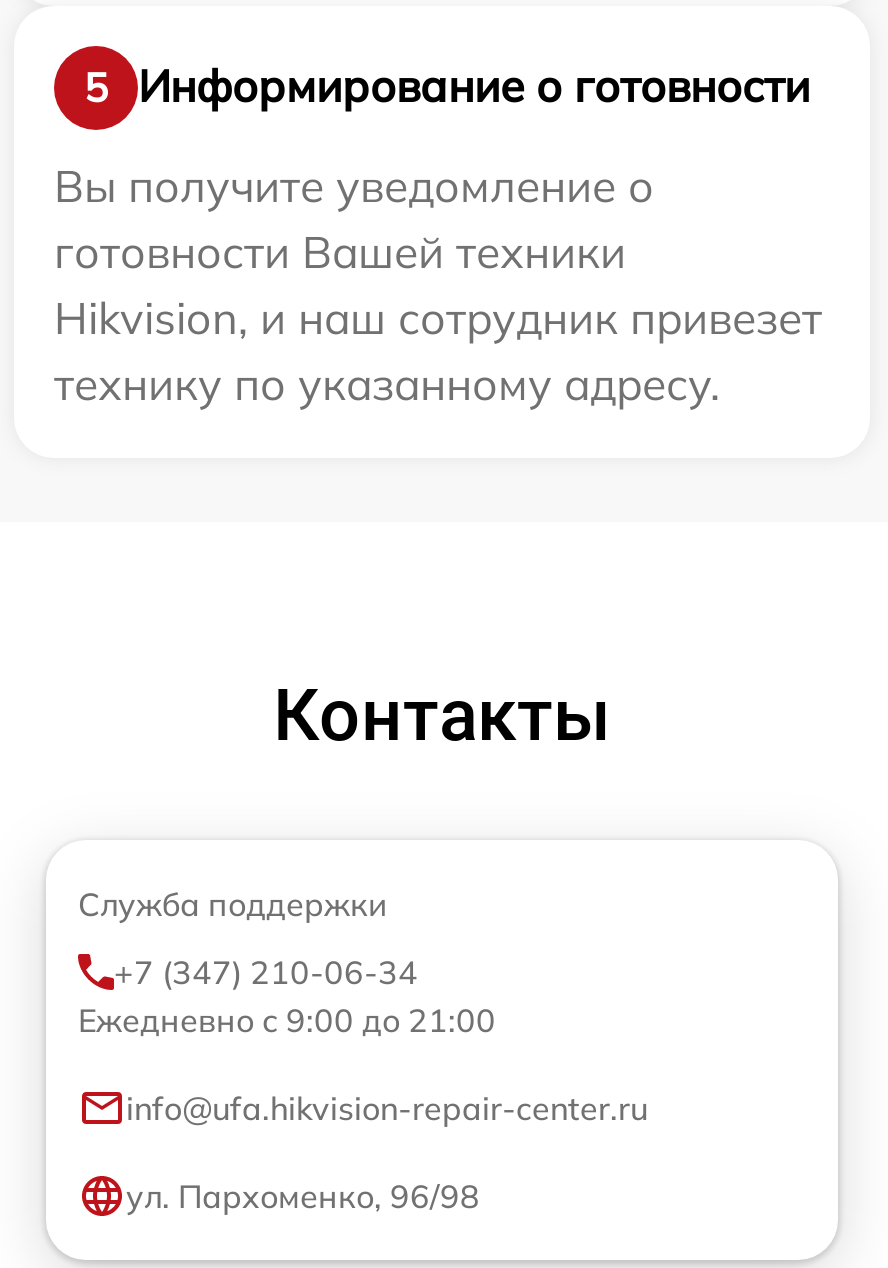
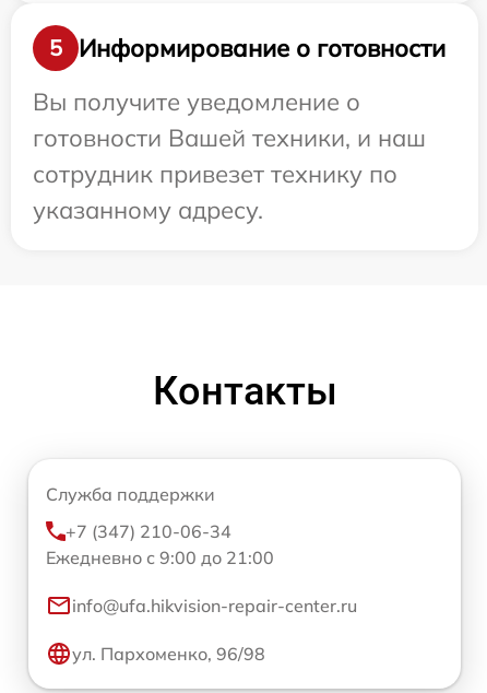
- готовности Вашей техники
- Hikvision, и наш сотрудник привезет
- технику по указанному адресу.
+ готовности Вашей техники, и наш
+ сотрудник привезет технику по
+ указанному адресу.
